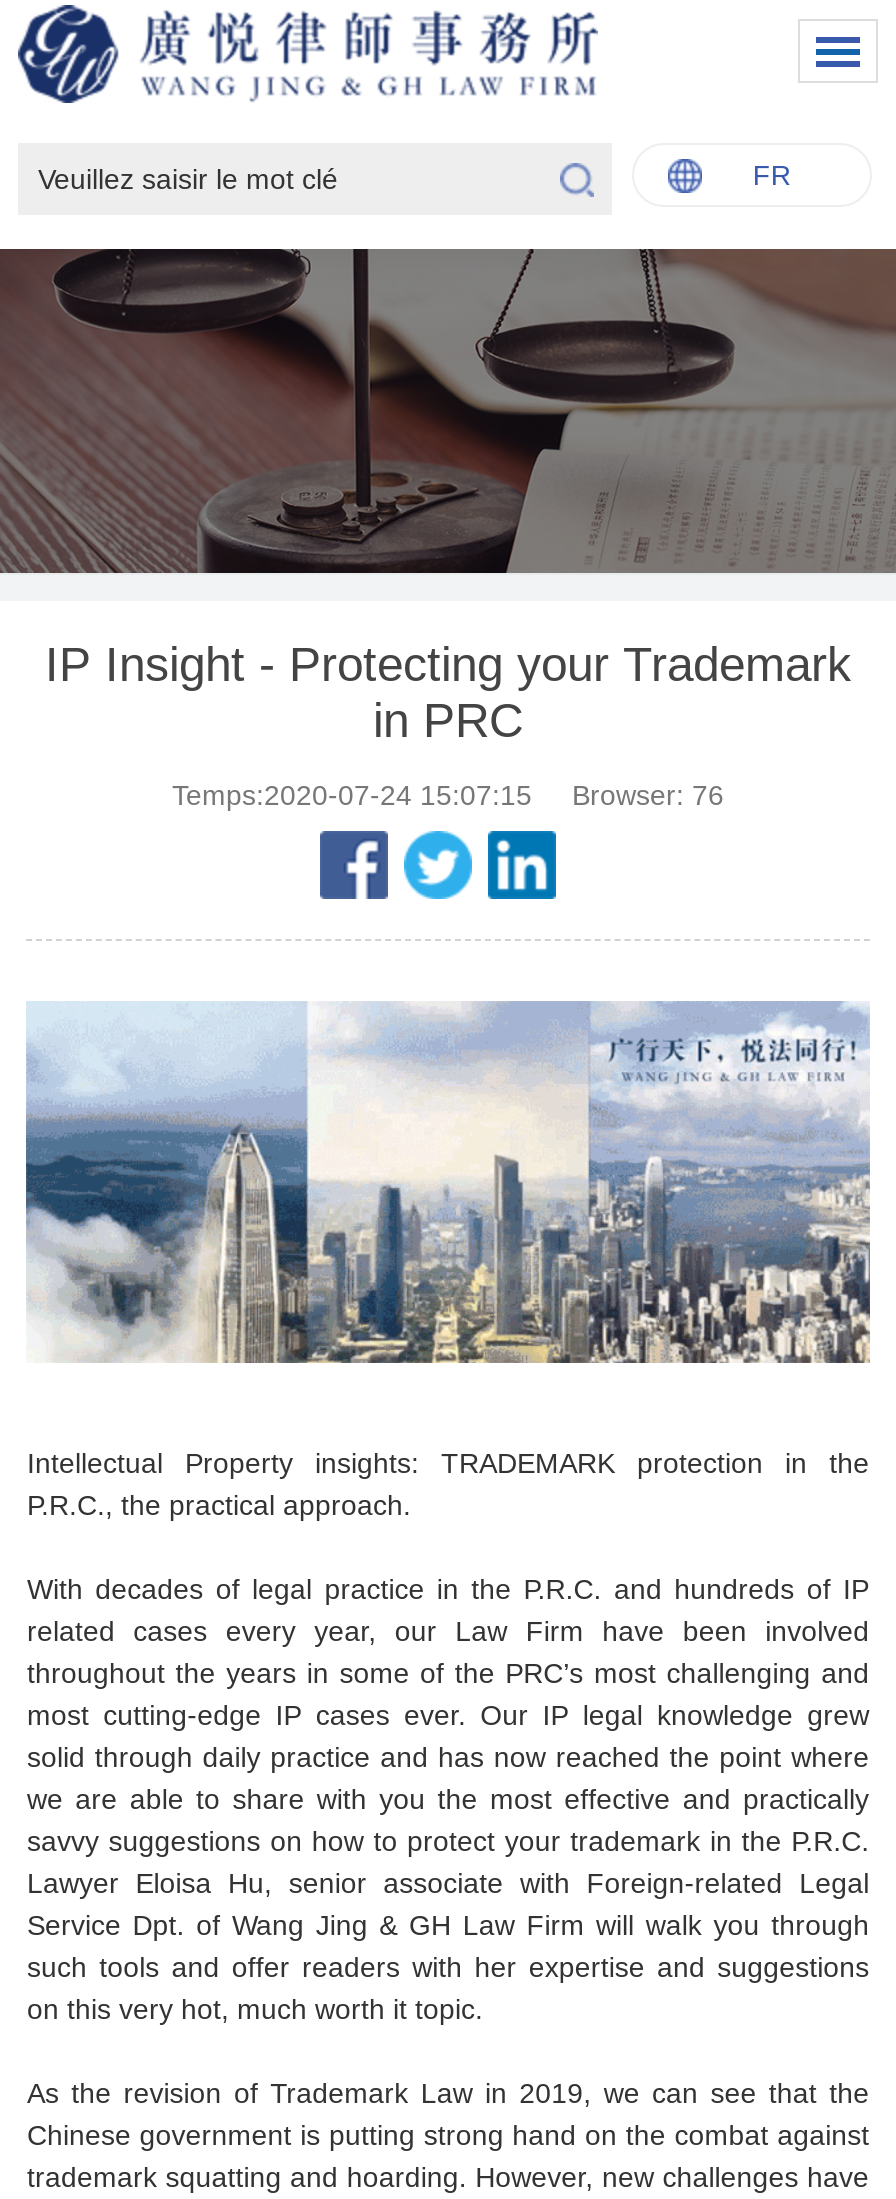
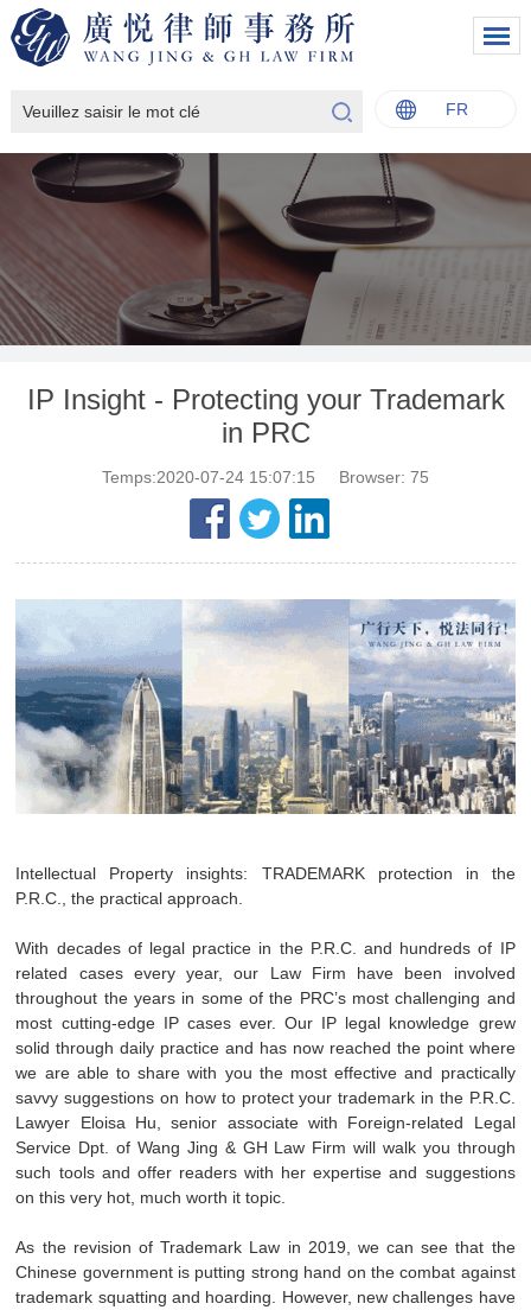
- Temps:2020-07-24 15:07:15 Browser: 76
+ Temps:2020-07-24 15:07:15 Browser: 75
